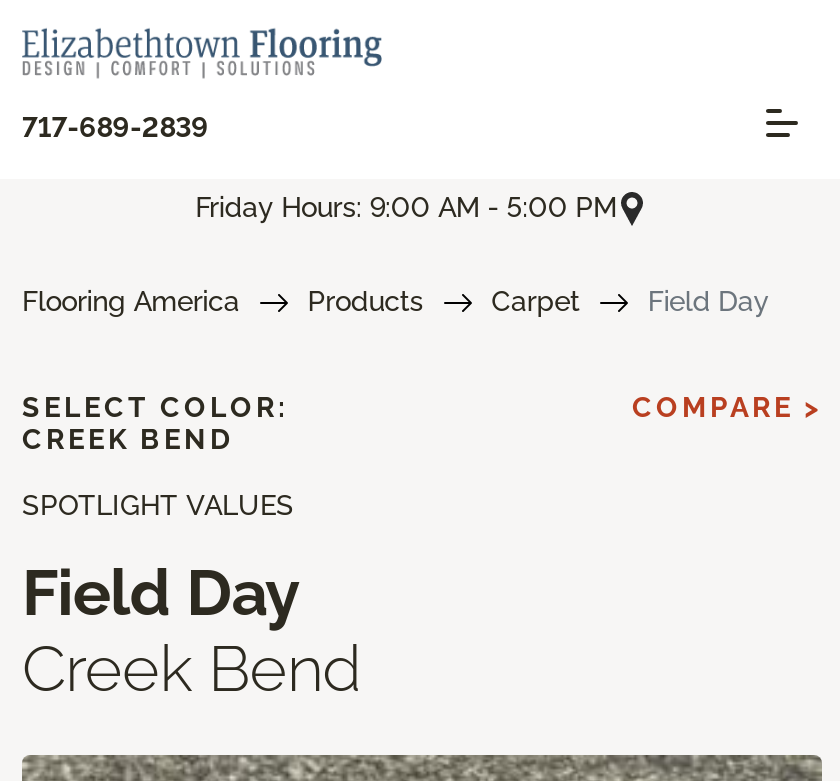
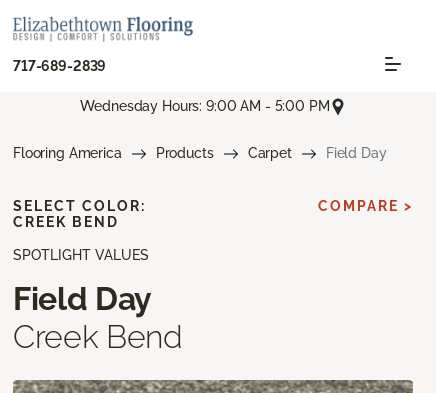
- Friday Hours: 9:00 AM - 5:00 PM
+ Wednesday Hours: 9:00 AM - 5:00 PM
